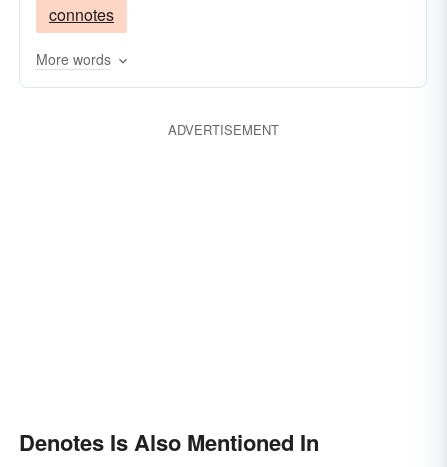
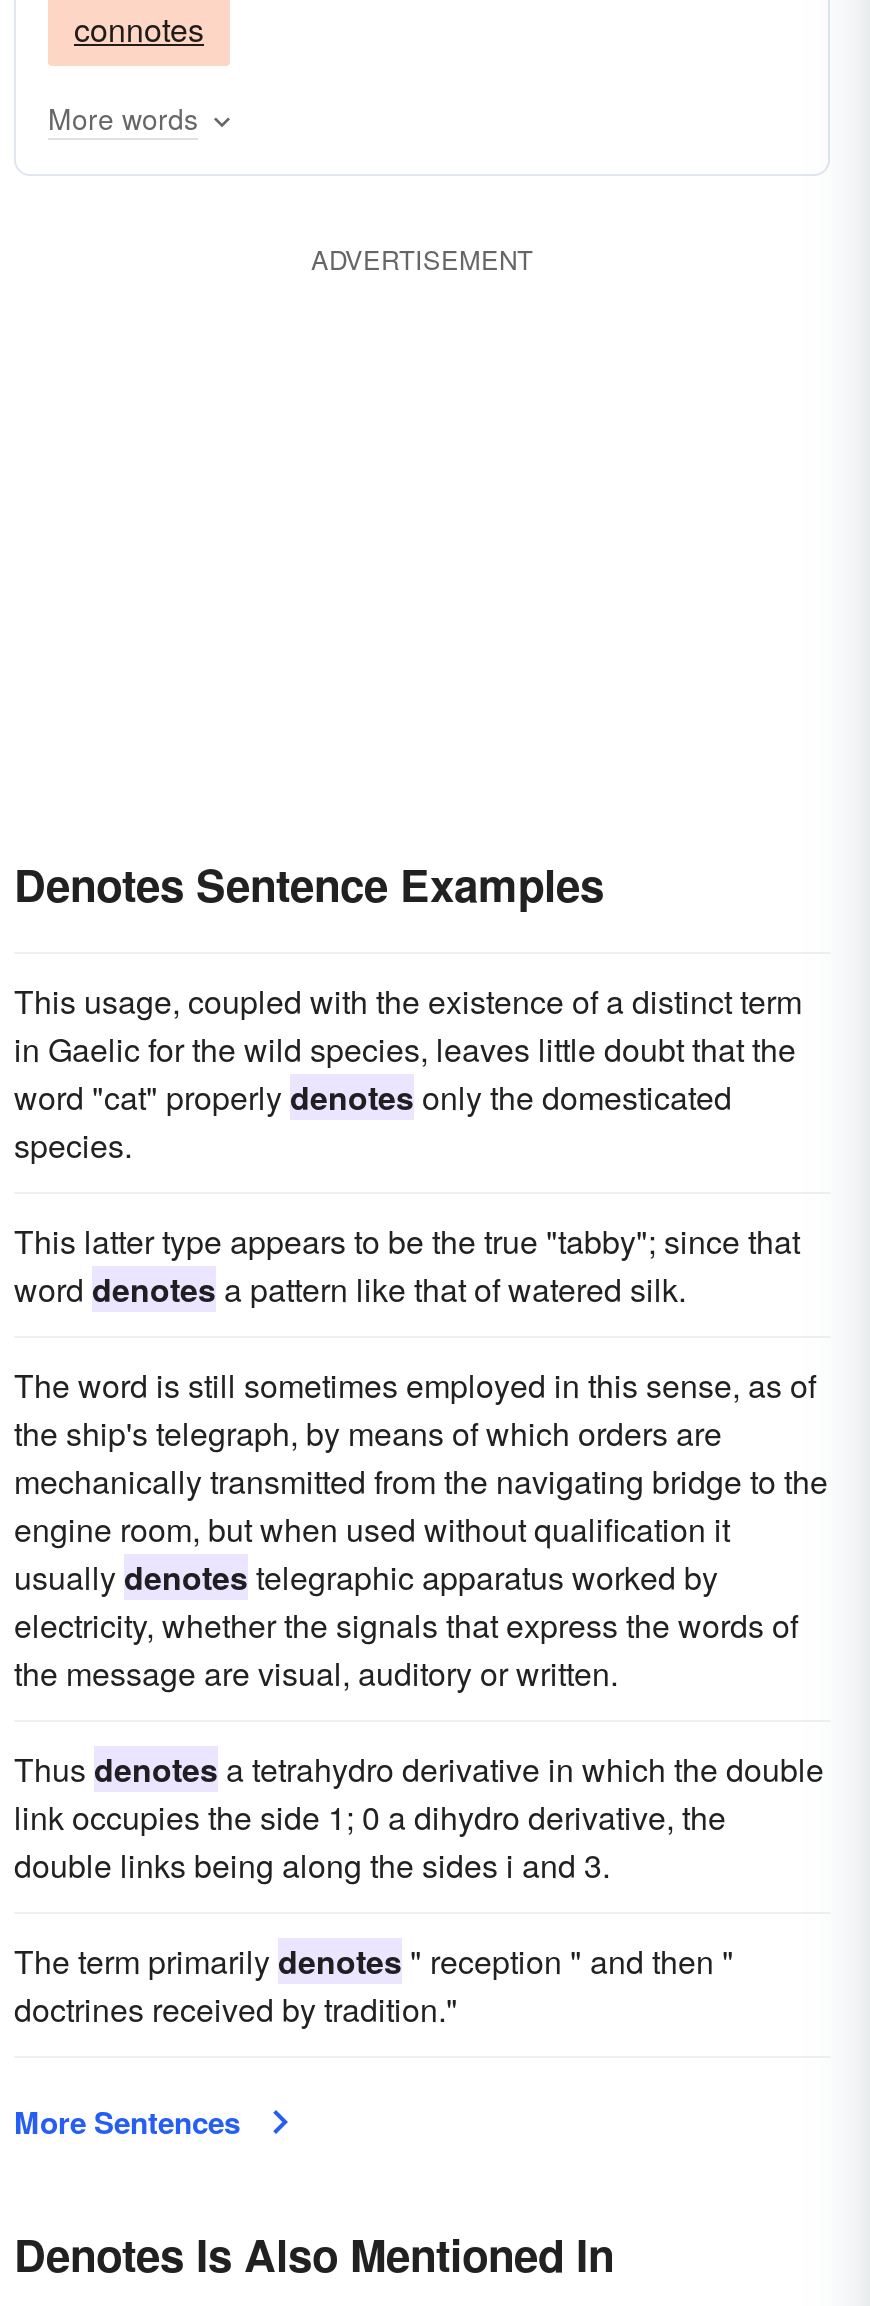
+ Denotes Sentence Examples
+ This usage, coupled with the existence of a distinct term
+ in Gaelic for the wild species, leaves little doubt that the
+ word "cat" properly denotes only the domesticated
+ species.
+ This latter type appears to be the true "tabby"; since that
+ word denotes a pattern like that of watered silk.
+ The word is still sometimes employed in this sense, as of
+ the ship's telegraph, by means of which orders are
+ mechanically transmitted from the navigating bridge to the
+ engine room, but when used without qualification it
+ usually denotes telegraphic apparatus worked by
+ electricity, whether the signals that express the words of
+ the message are visual, auditory or written.
+ Thus denotes a tetrahydro derivative in which the double
+ link occupies the side 1; 0 a dihydro derivative, the
+ double links being along the sides i and 3.
+ The term primarily denotes " reception " and then "
+ doctrines received by tradition."
+ More Sentences
